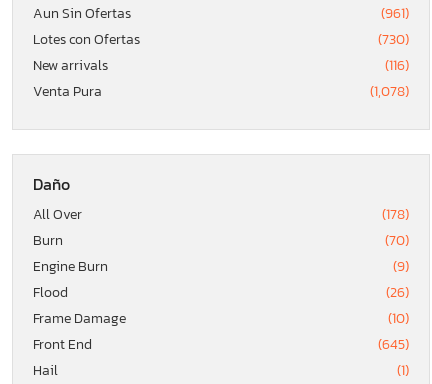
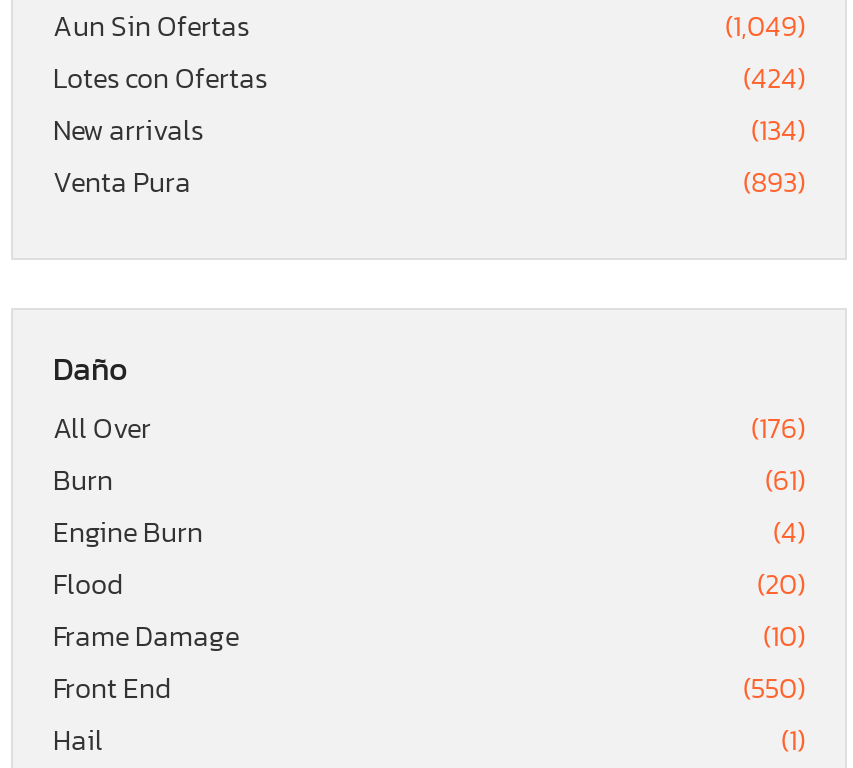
- (961)
+ (1,049)

- (730)
+ (424)

- (116)
+ (134)

- (1,078)
+ (893)

- (178)
+ (176)

- (70)
+ (61)

- (9)
+ (4)

- (26)
+ (20)

- (645)
+ (550)
